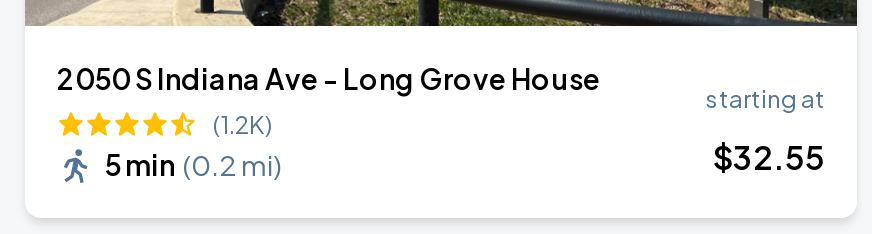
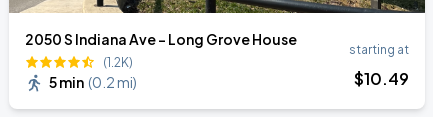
- $32.55
+ $10.49
